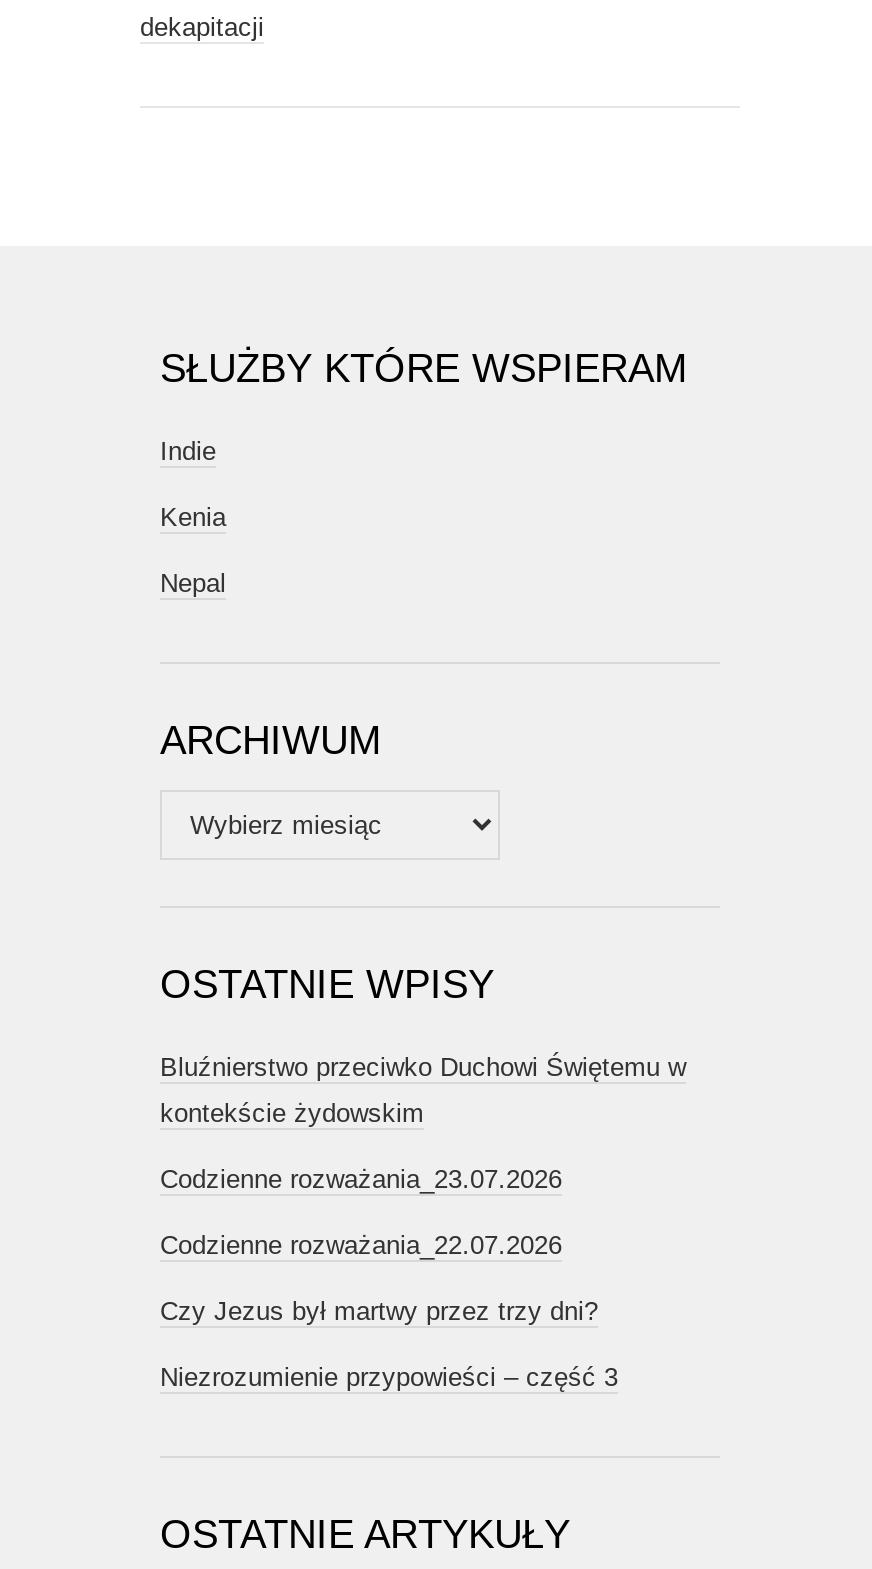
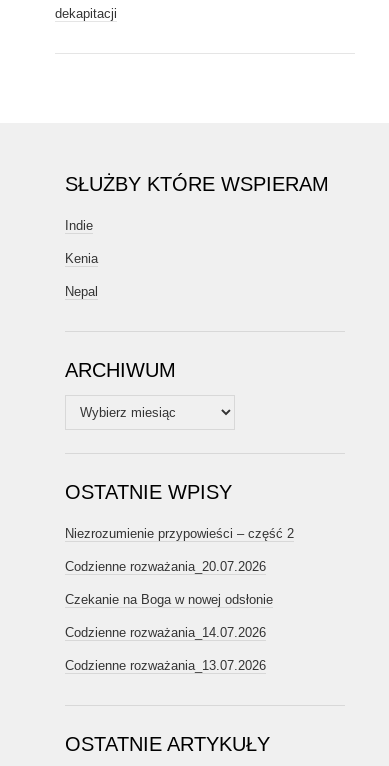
- Bluźnierstwo przeciwko Duchowi Świętemu w
- kontekście żydowskim
- Codzienne rozważania_23.07.2026
- Codzienne rozważania_22.07.2026
- Czy Jezus był martwy przez trzy dni?
- Niezrozumienie przypowieści – część 3
+ Niezrozumienie przypowieści – część 2
+ Codzienne rozważania_20.07.2026
+ Czekanie na Boga w nowej odsłonie
+ Codzienne rozważania_14.07.2026
+ Codzienne rozważania_13.07.2026
